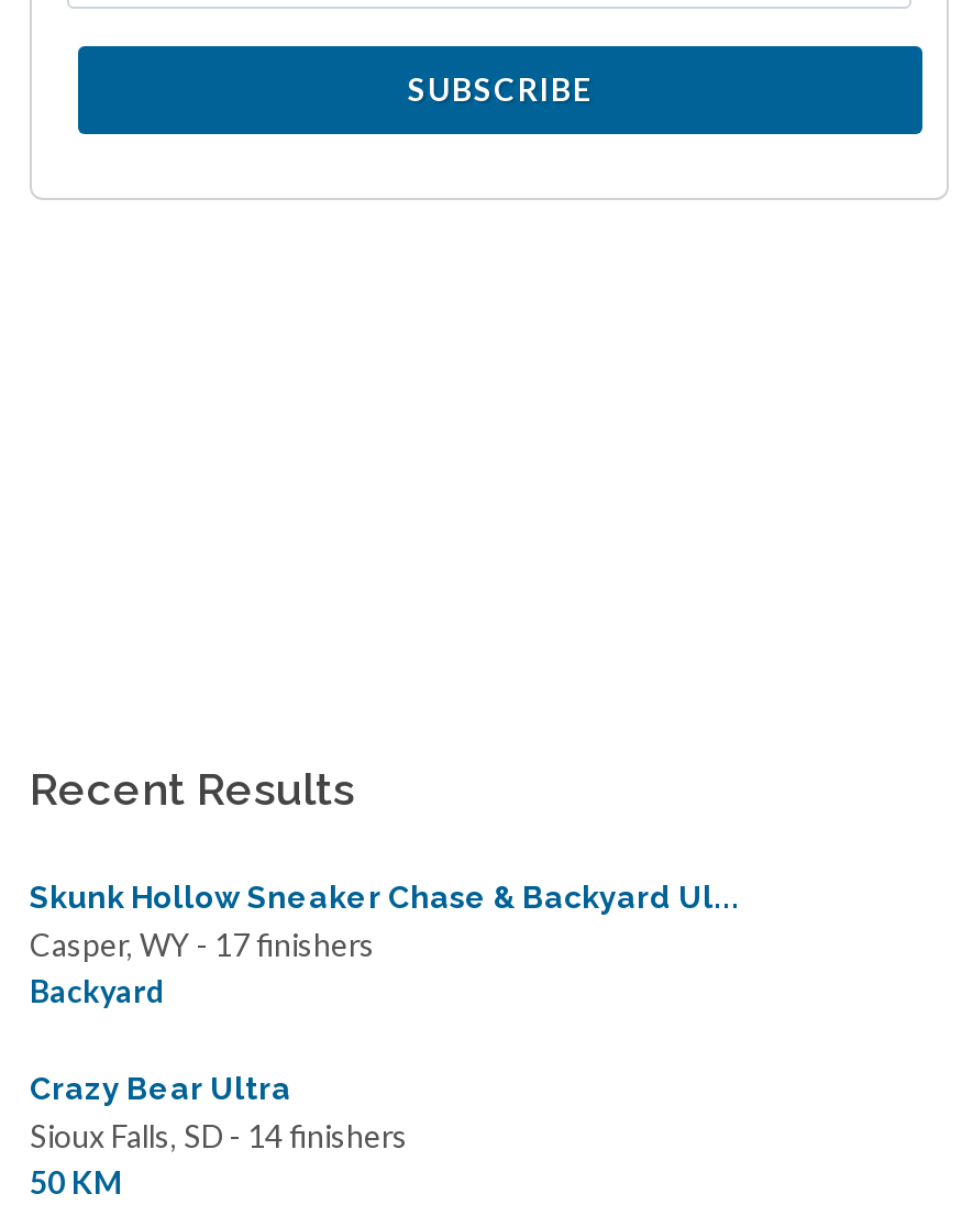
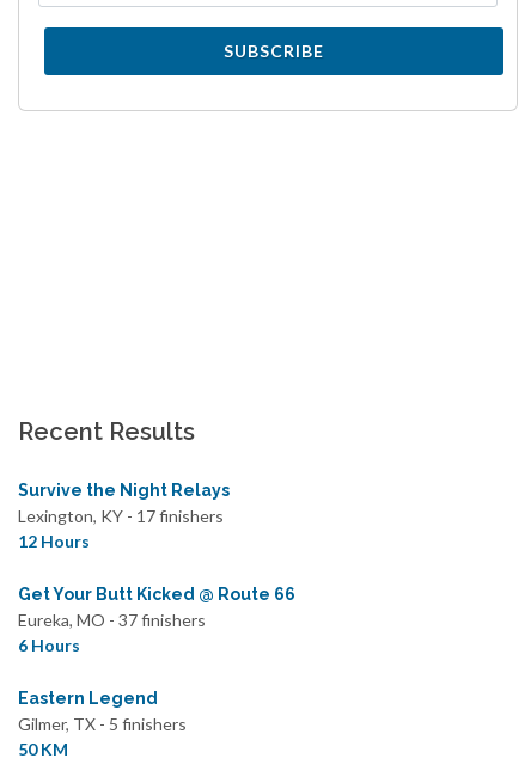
- Skunk Hollow Sneaker Chase & Backyard Ul...
- Casper, WY - 17 finishers
- Backyard
- Crazy Bear Ultra
- Sioux Falls, SD - 14 finishers
+ Survive the Night Relays
+ Lexington, KY - 17 finishers
+ 12 Hours
+ Get Your Butt Kicked @ Route 66
+ Eureka, MO - 37 finishers
+ 6 Hours
+ Eastern Legend
+ Gilmer, TX - 5 finishers
